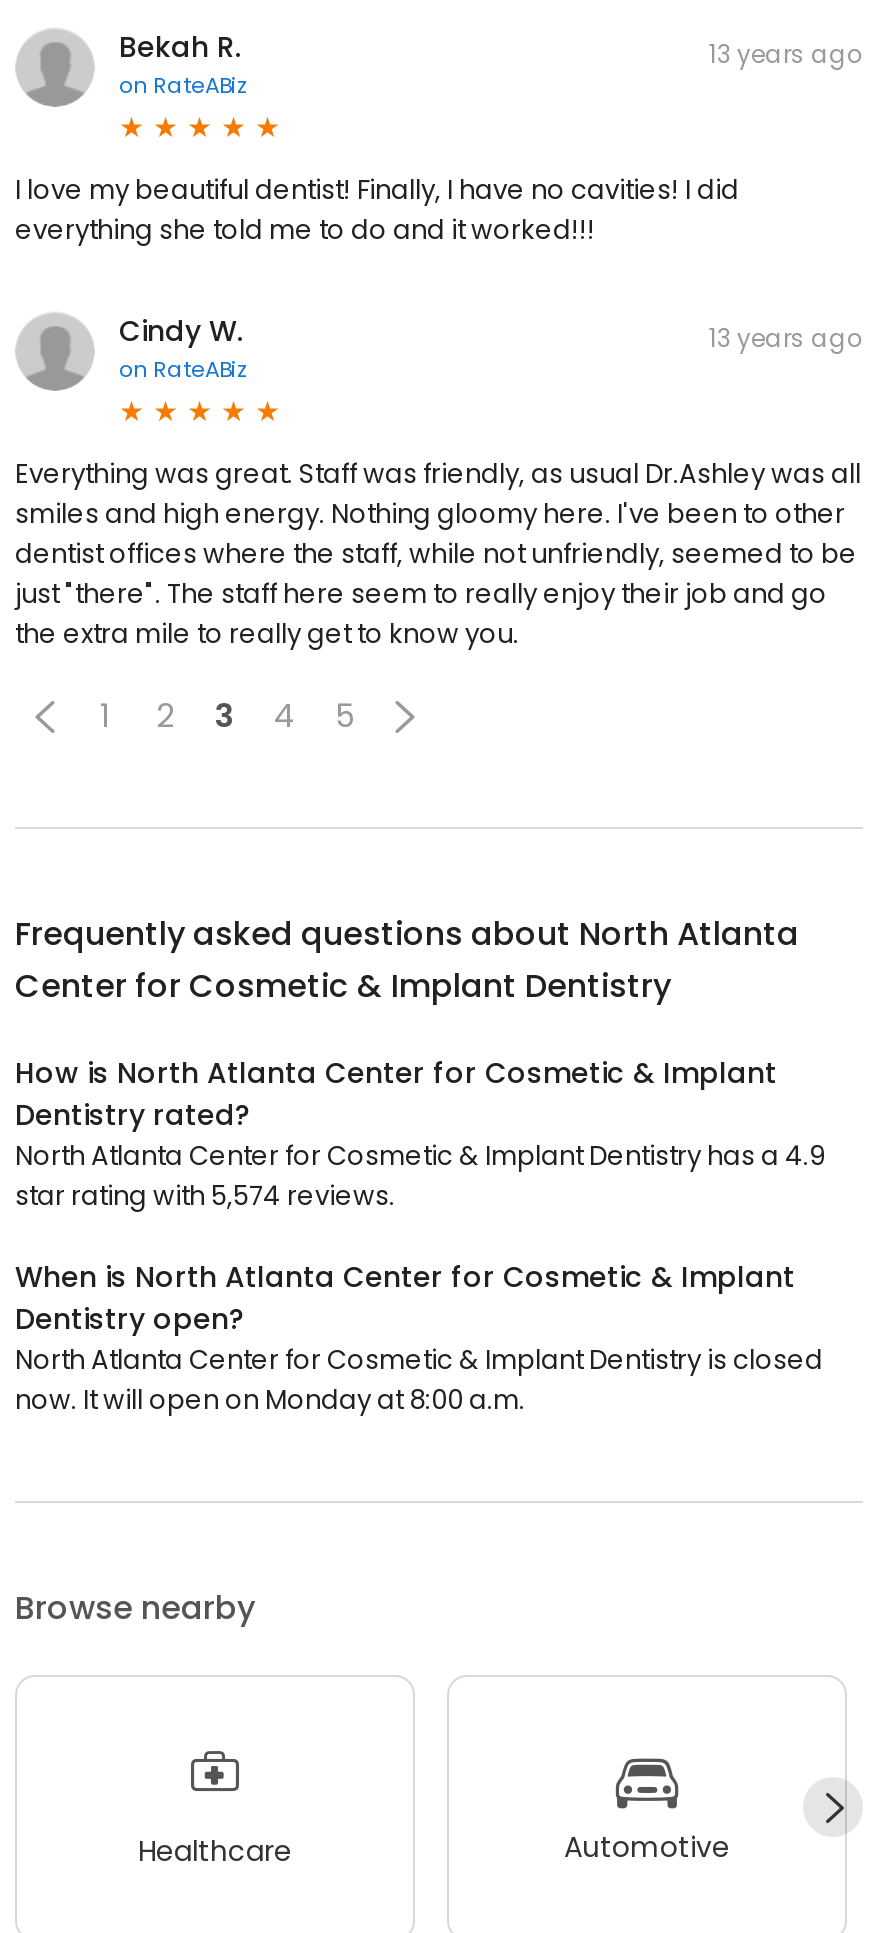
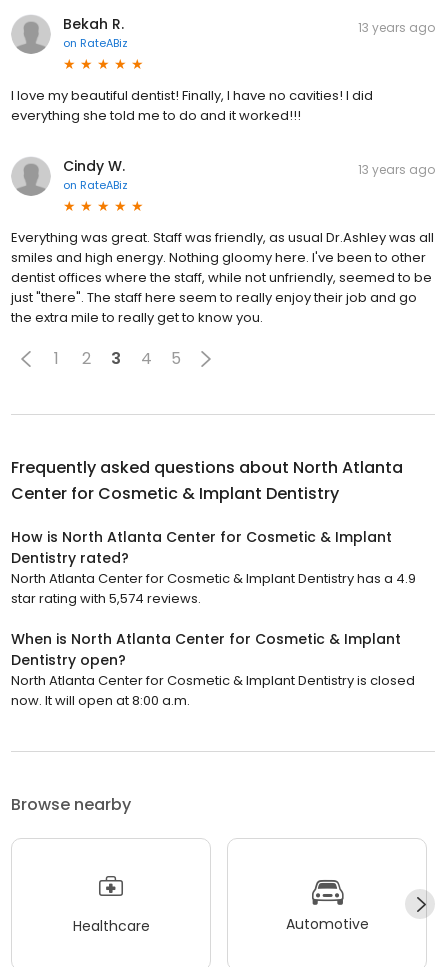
- now. It will open on Monday at 8:00 a.m.
+ now. It will open at 8:00 a.m.
